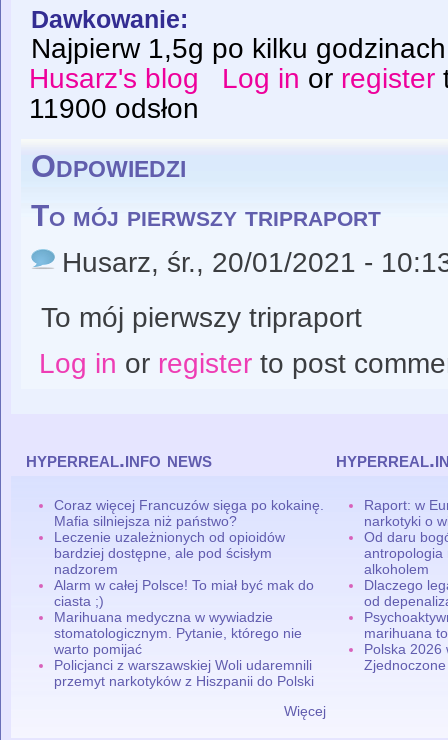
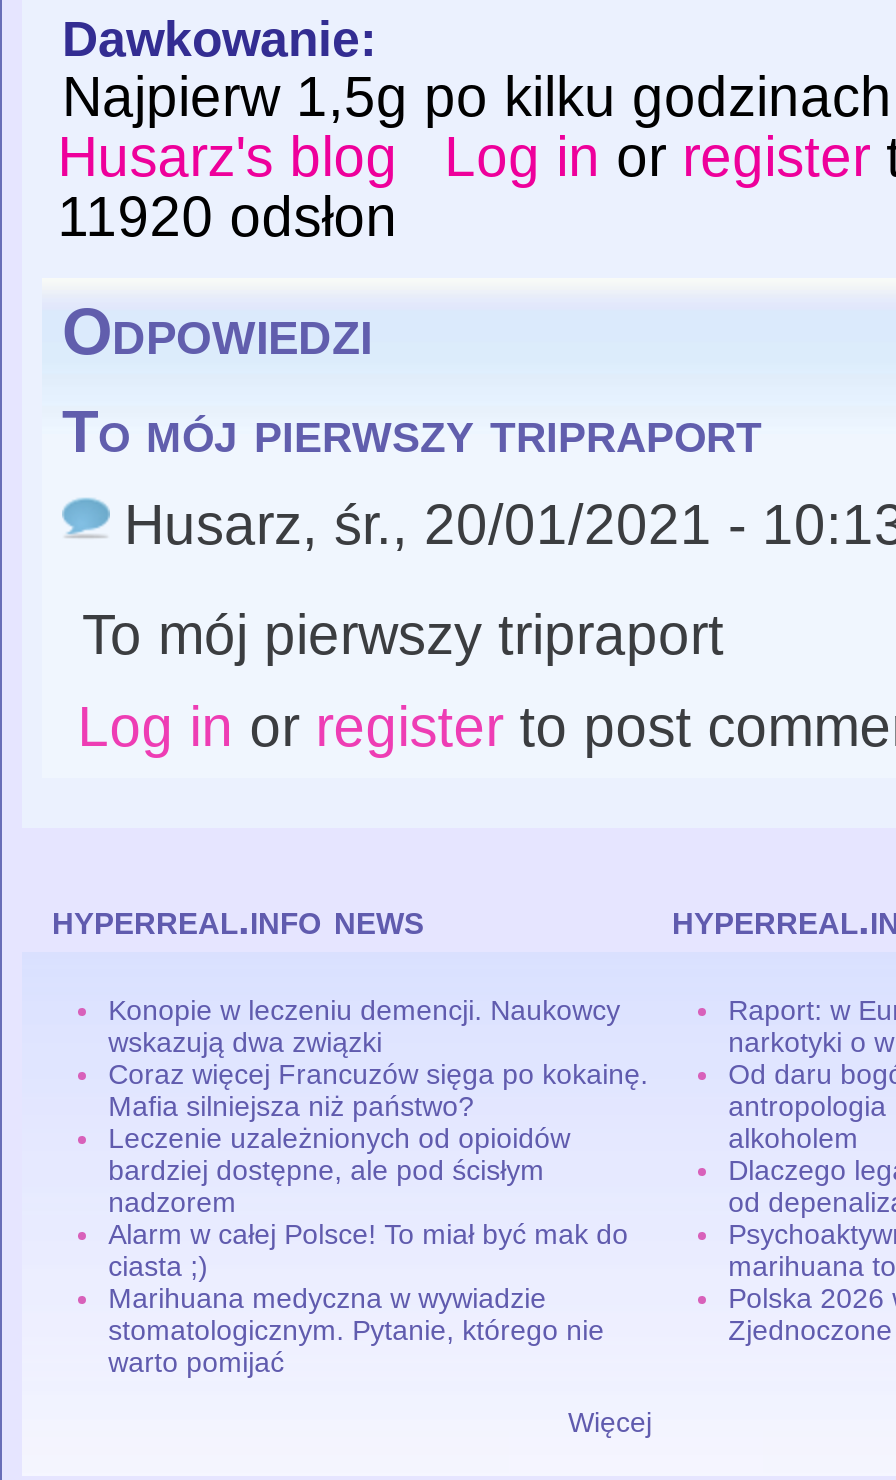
- 11900 odsłon
+ 11920 odsłon

moved down: Coraz więcej Francuzów sięga po kokainę. | Mafia silniejsza niż państwo? | Leczenie uzależnionych od opioidów | ... | stomatologicznym. Pytanie, którego nie | warto pomijać

+ Konopie w leczeniu demencji. Naukowcy
+ wskazują dwa związki

- Policjanci z warszawskiej Woli udaremnili
- przemyt narkotyków z Hiszpanii do Polski
